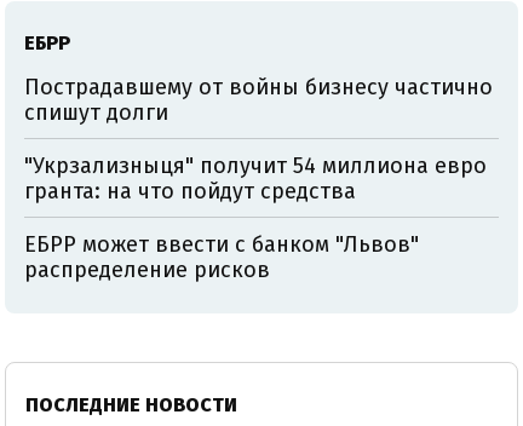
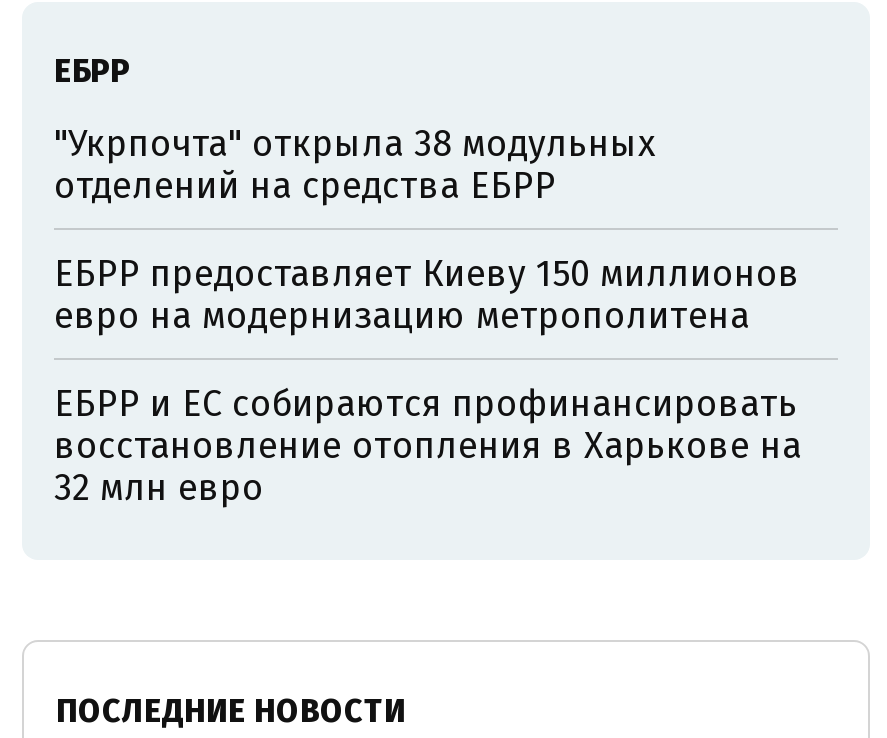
- Пострадавшему от войны бизнесу частично
- спишут долги
+ "Укрпочта" открыла 38 модульных
+ отделений на средства ЕБРР

- "Укрзализныця" получит 54 миллиона евро
- гранта: на что пойдут средства
+ ЕБРР предоставляет Киеву 150 миллионов
+ евро на модернизацию метрополитена

- ЕБРР может ввести с банком "Львов"
- распределение рисков
+ ЕБРР и ЕС собираются профинансировать
+ восстановление отопления в Харькове на
+ 32 млн евро
